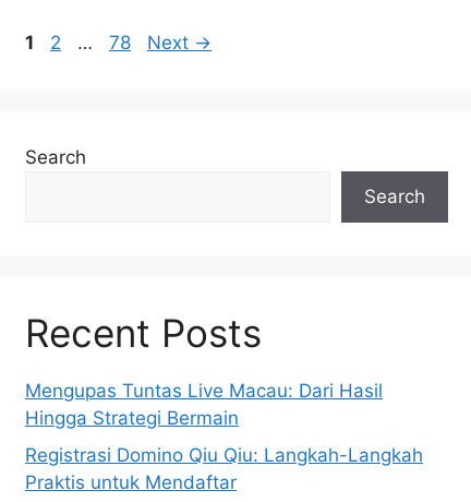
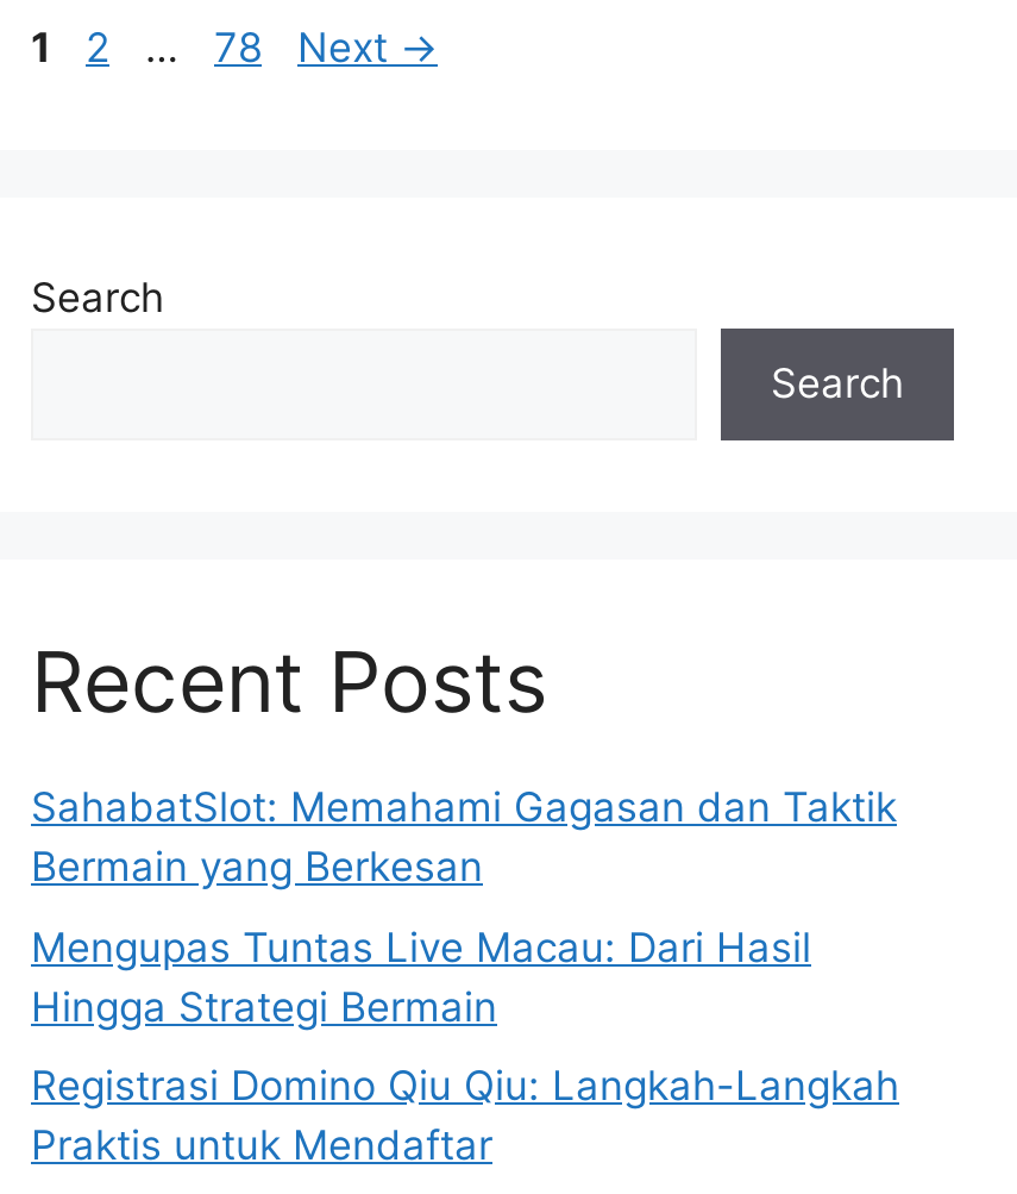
+ SahabatSlot: Memahami Gagasan dan Taktik
+ Bermain yang Berkesan
